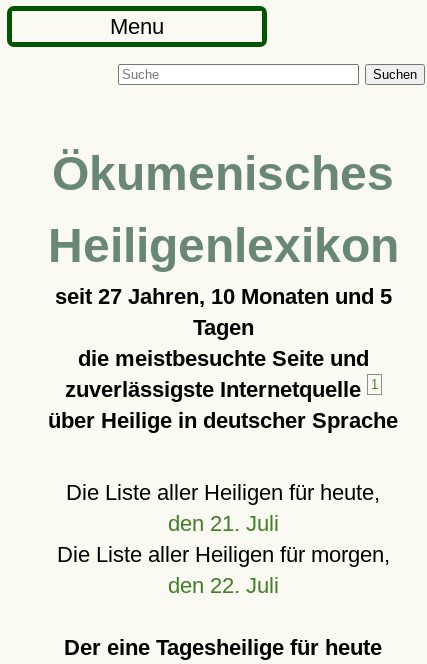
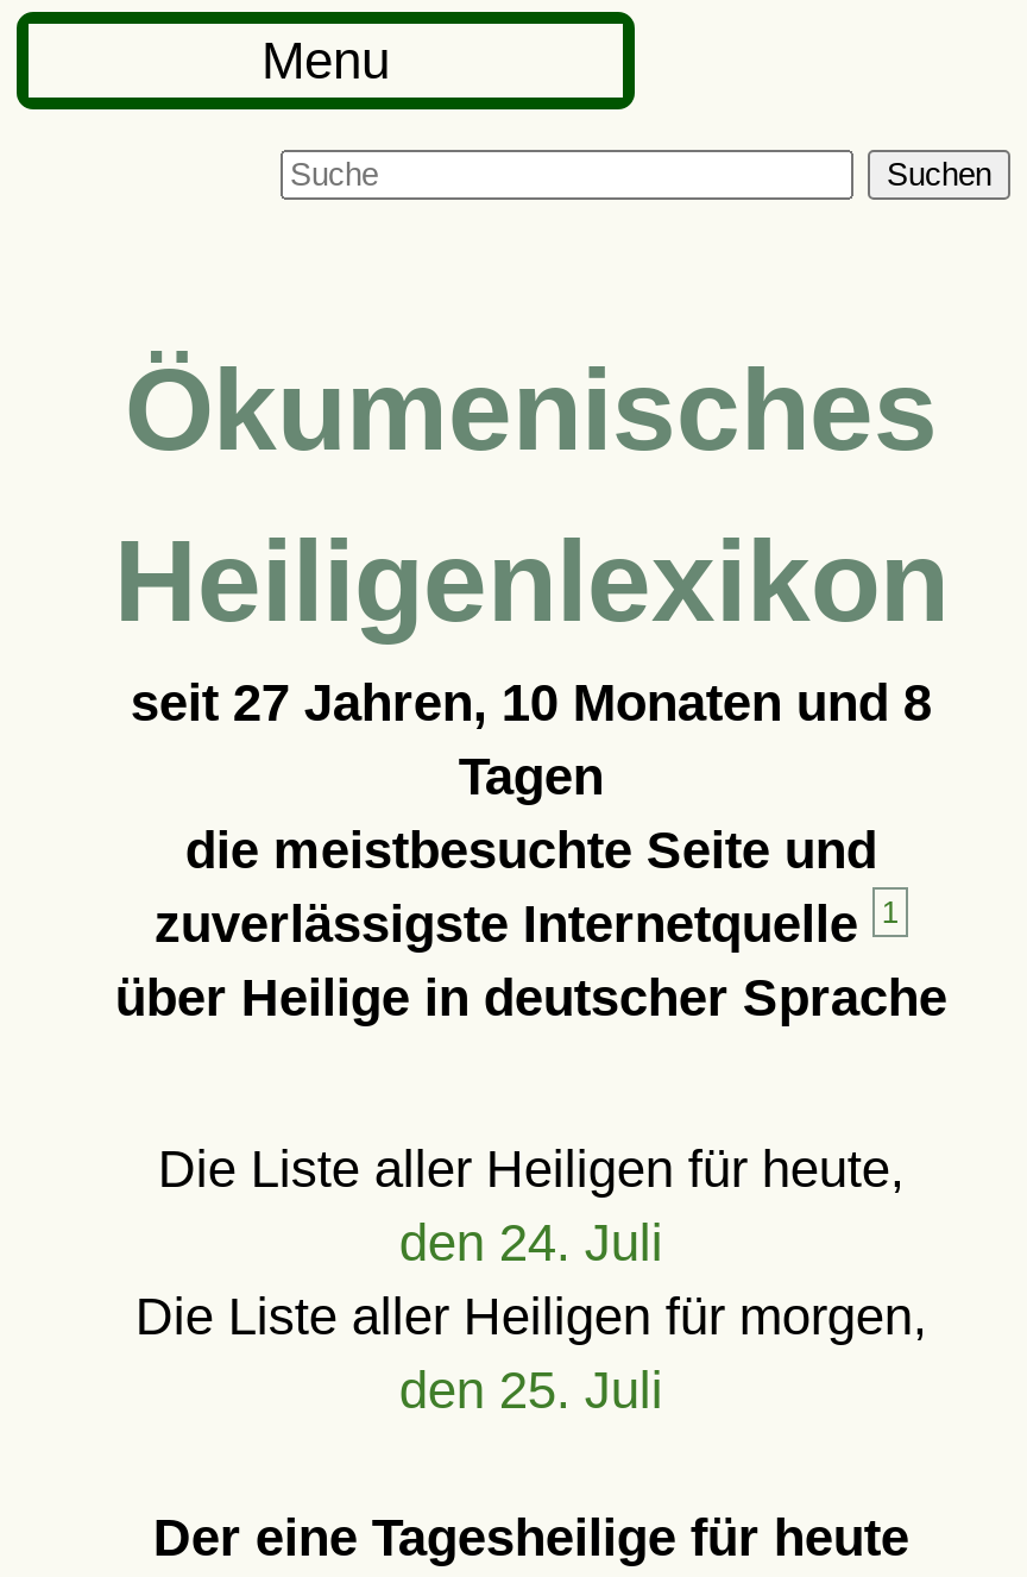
- seit 27 Jahren, 10 Monaten und 5
+ seit 27 Jahren, 10 Monaten und 8

- den 21. Juli
+ den 24. Juli

- den 22. Juli
+ den 25. Juli
